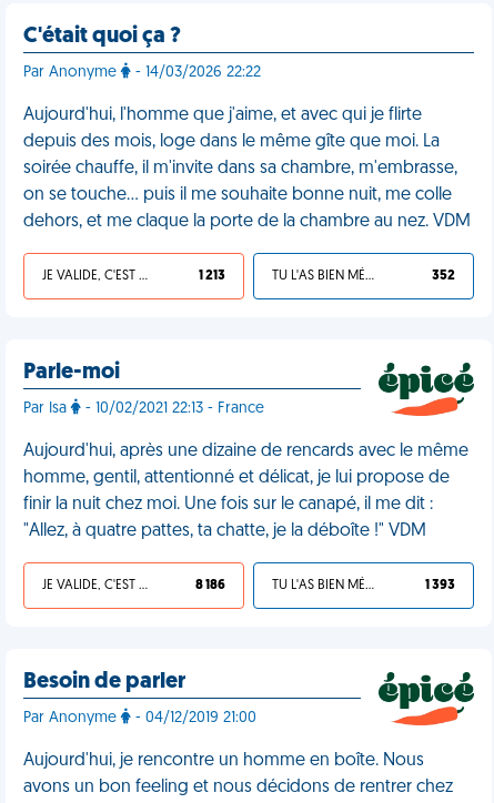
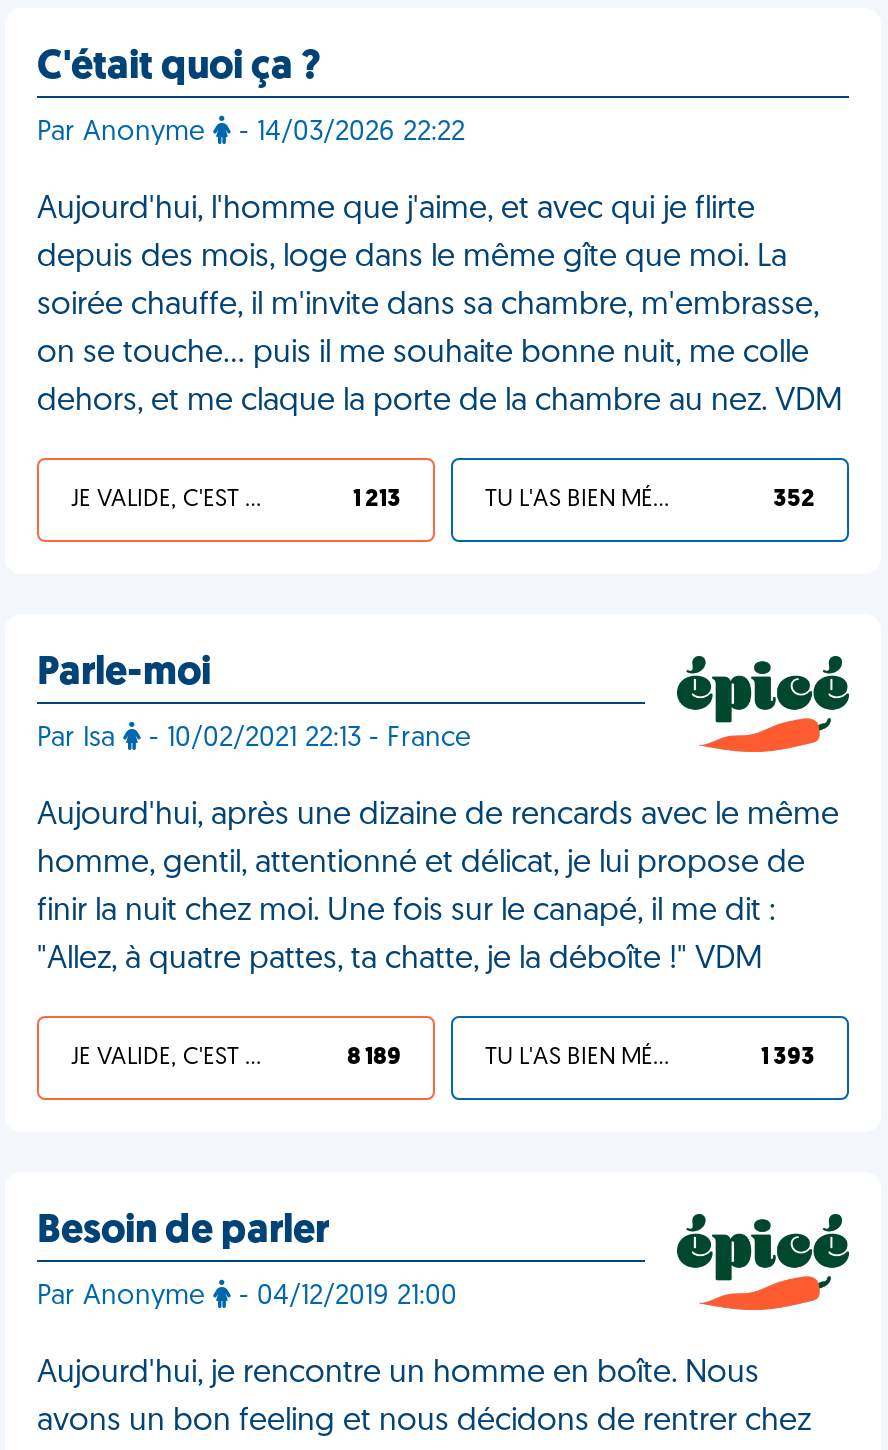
- 8 186
+ 8 189
